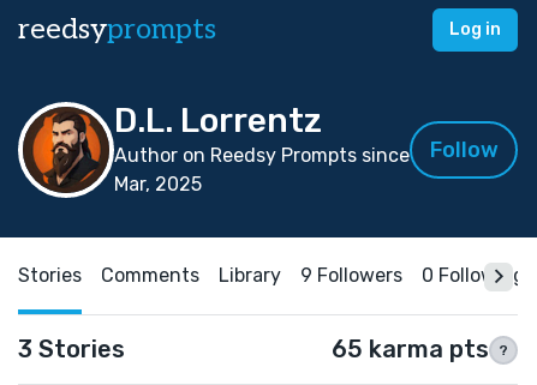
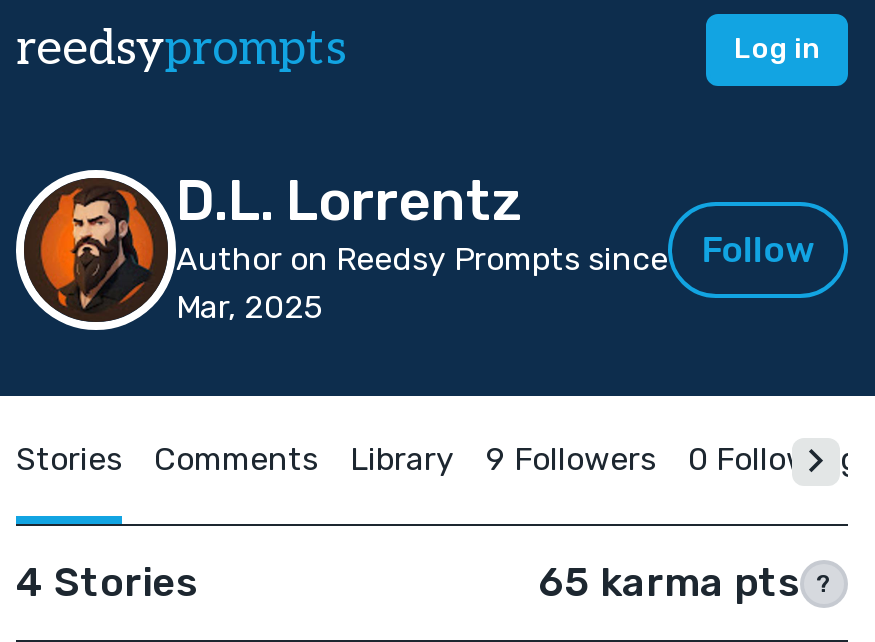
- 3 Stories
+ 4 Stories
